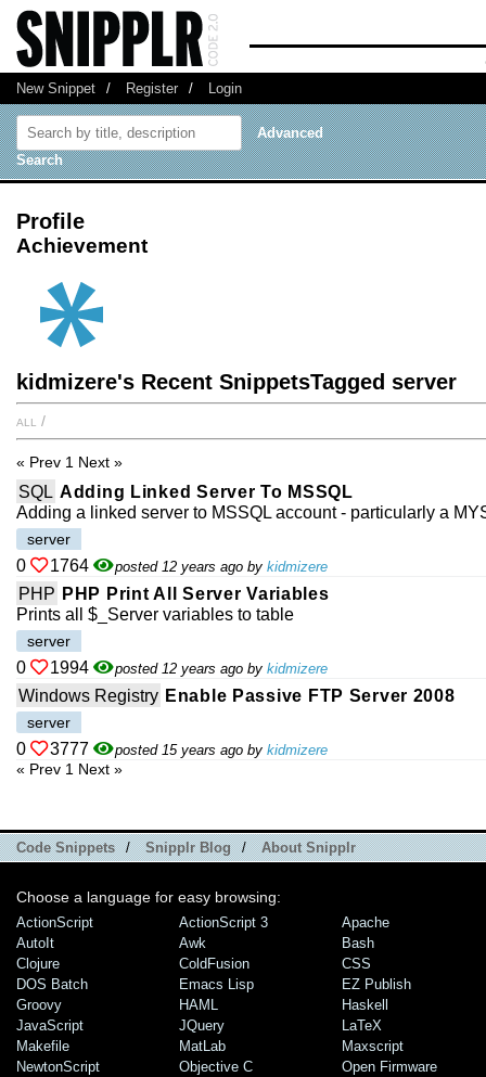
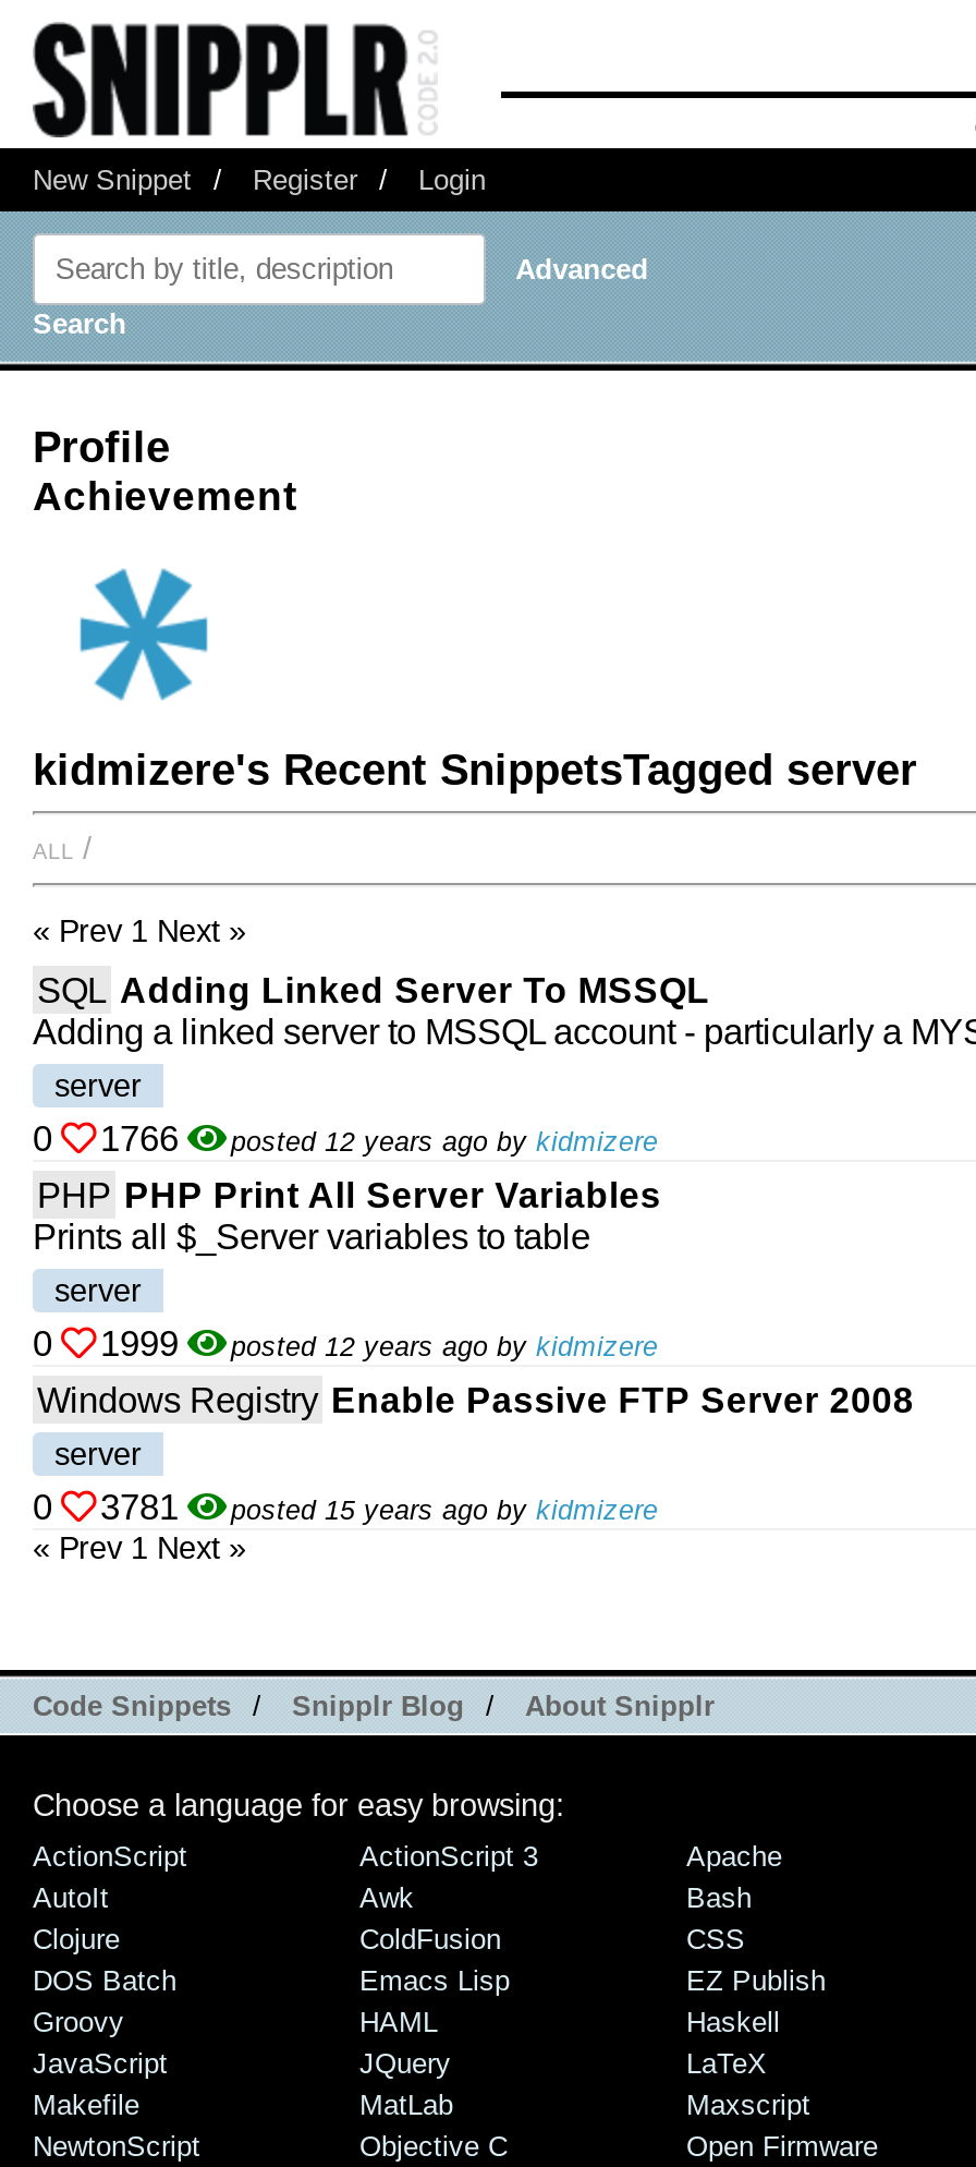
- 0 1764 posted 12 years ago by kidmizere
+ 0 1766 posted 12 years ago by kidmizere

- 0 1994 posted 12 years ago by kidmizere
+ 0 1999 posted 12 years ago by kidmizere

- 0 3777 posted 15 years ago by kidmizere
+ 0 3781 posted 15 years ago by kidmizere
